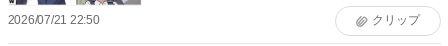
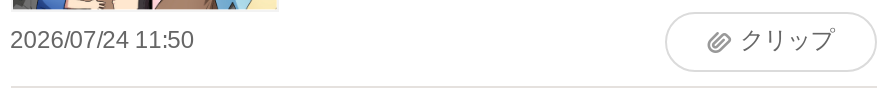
- 2026/07/21 22:50
+ 2026/07/24 11:50
